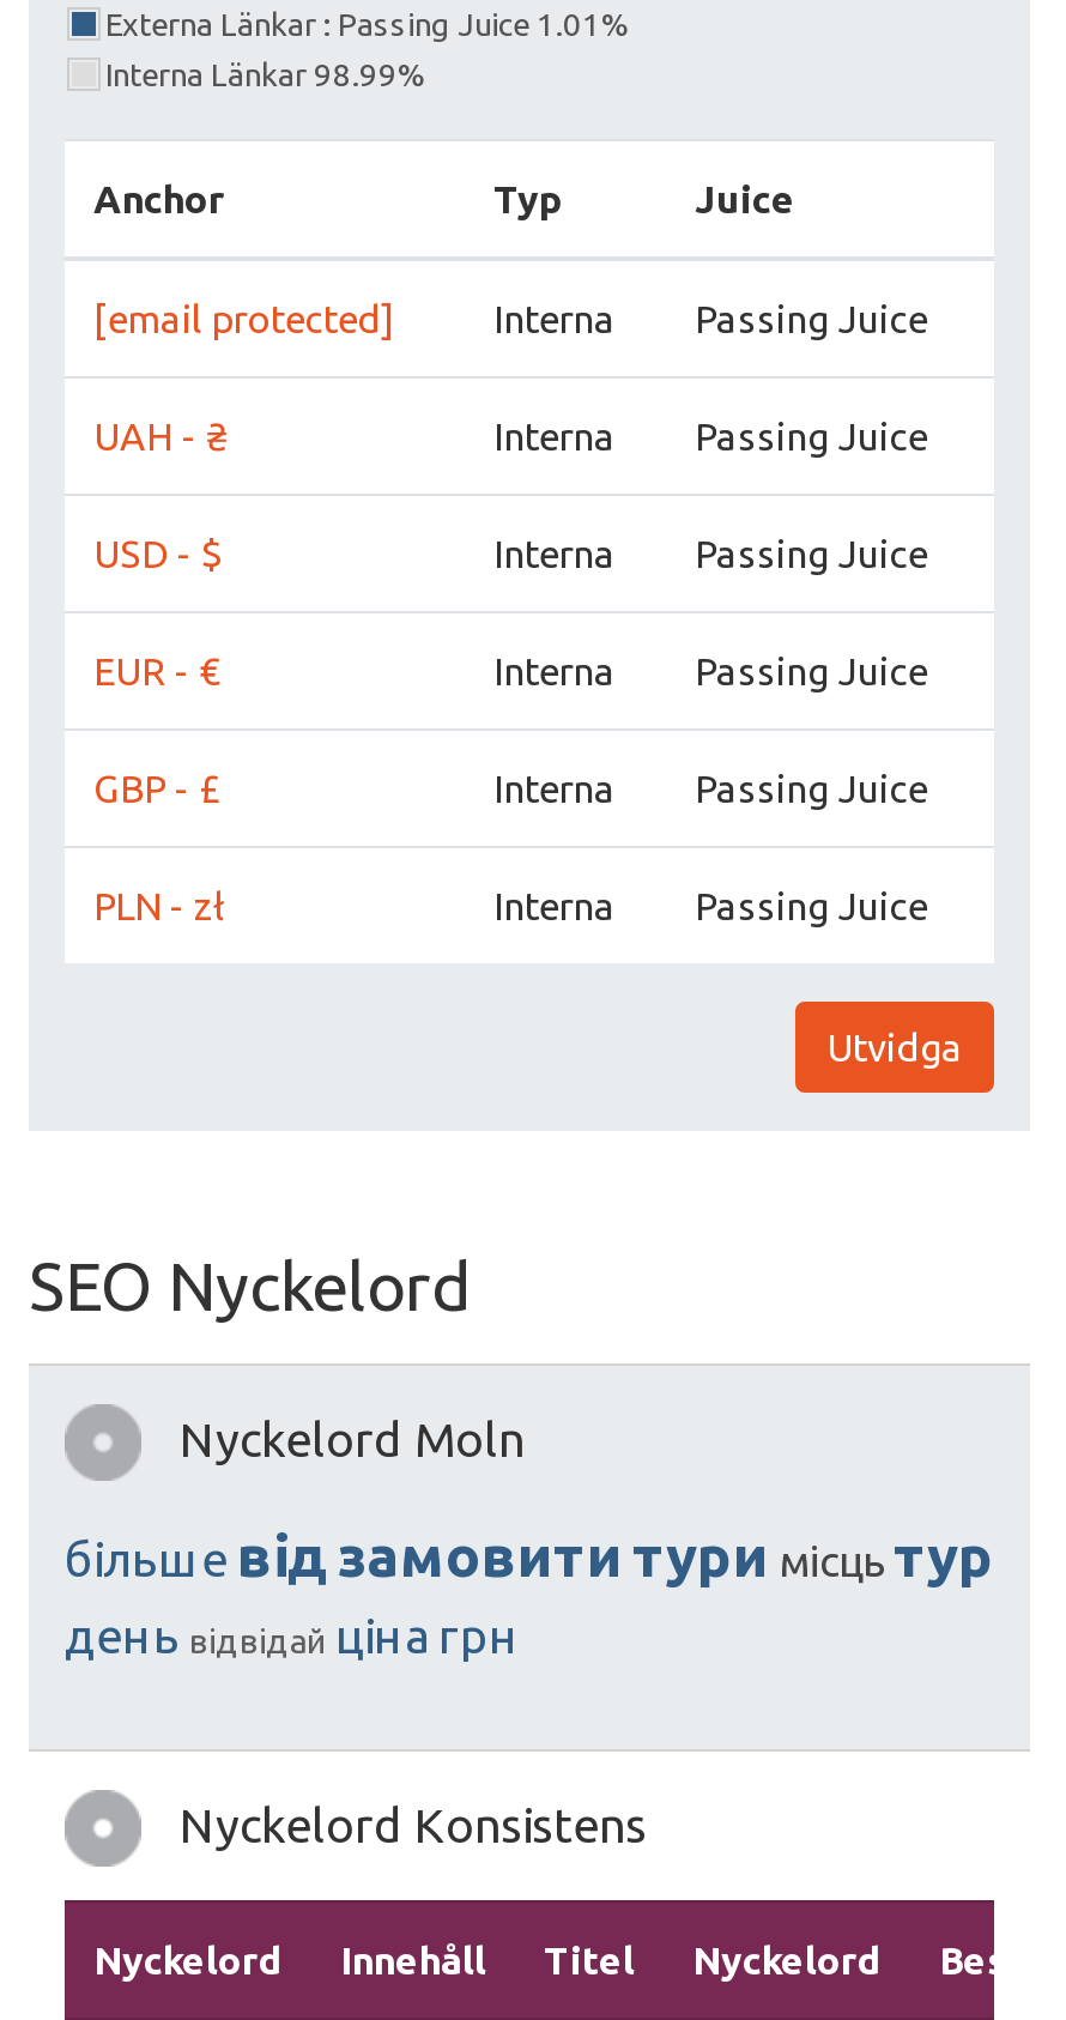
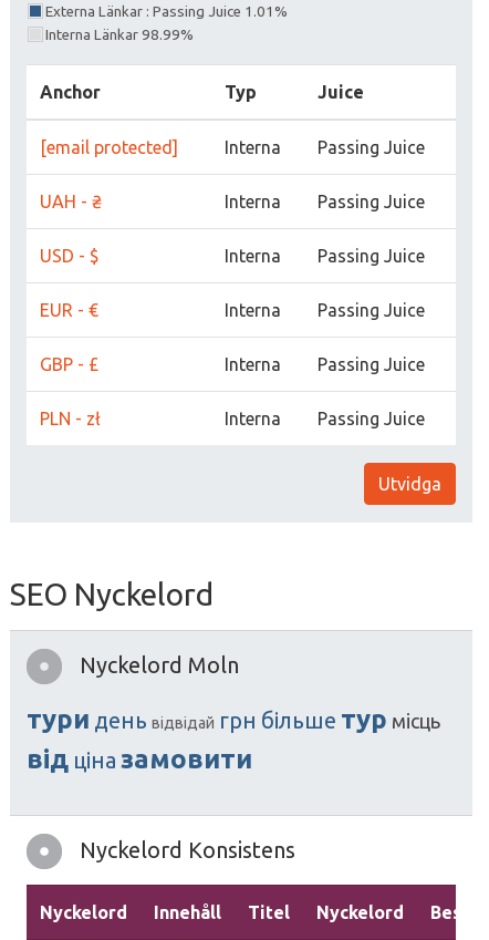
- більше від замовити тури місць тур
- день відвідай ціна грн
+ тури день відвідай грн більше тур місць
+ від ціна замовити
